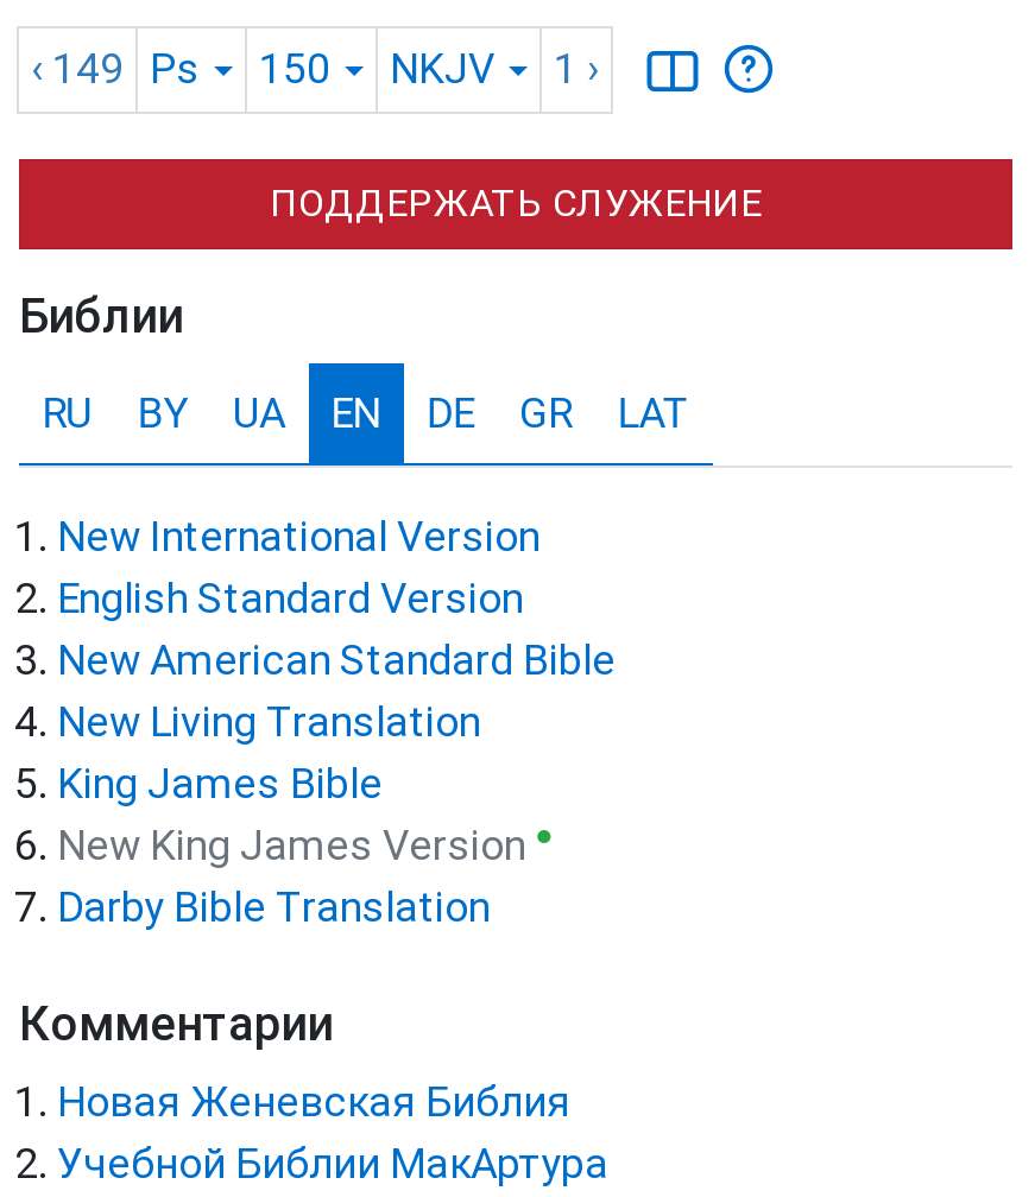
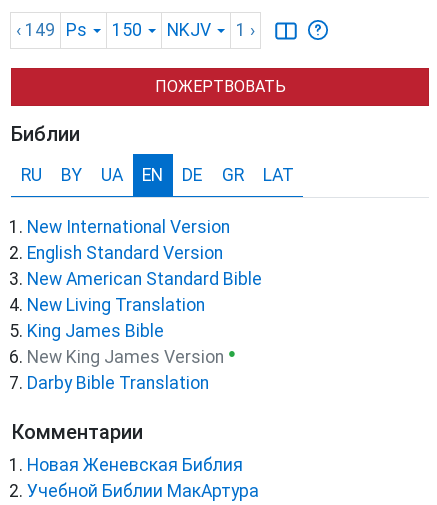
- ПОДДЕРЖАТЬ СЛУЖЕНИЕ
+ ПОЖЕРТВОВАТЬ
